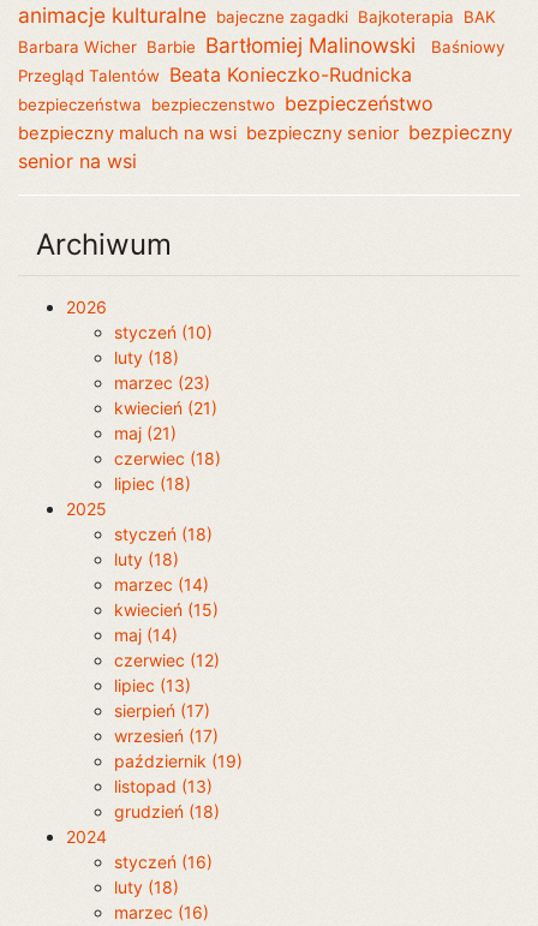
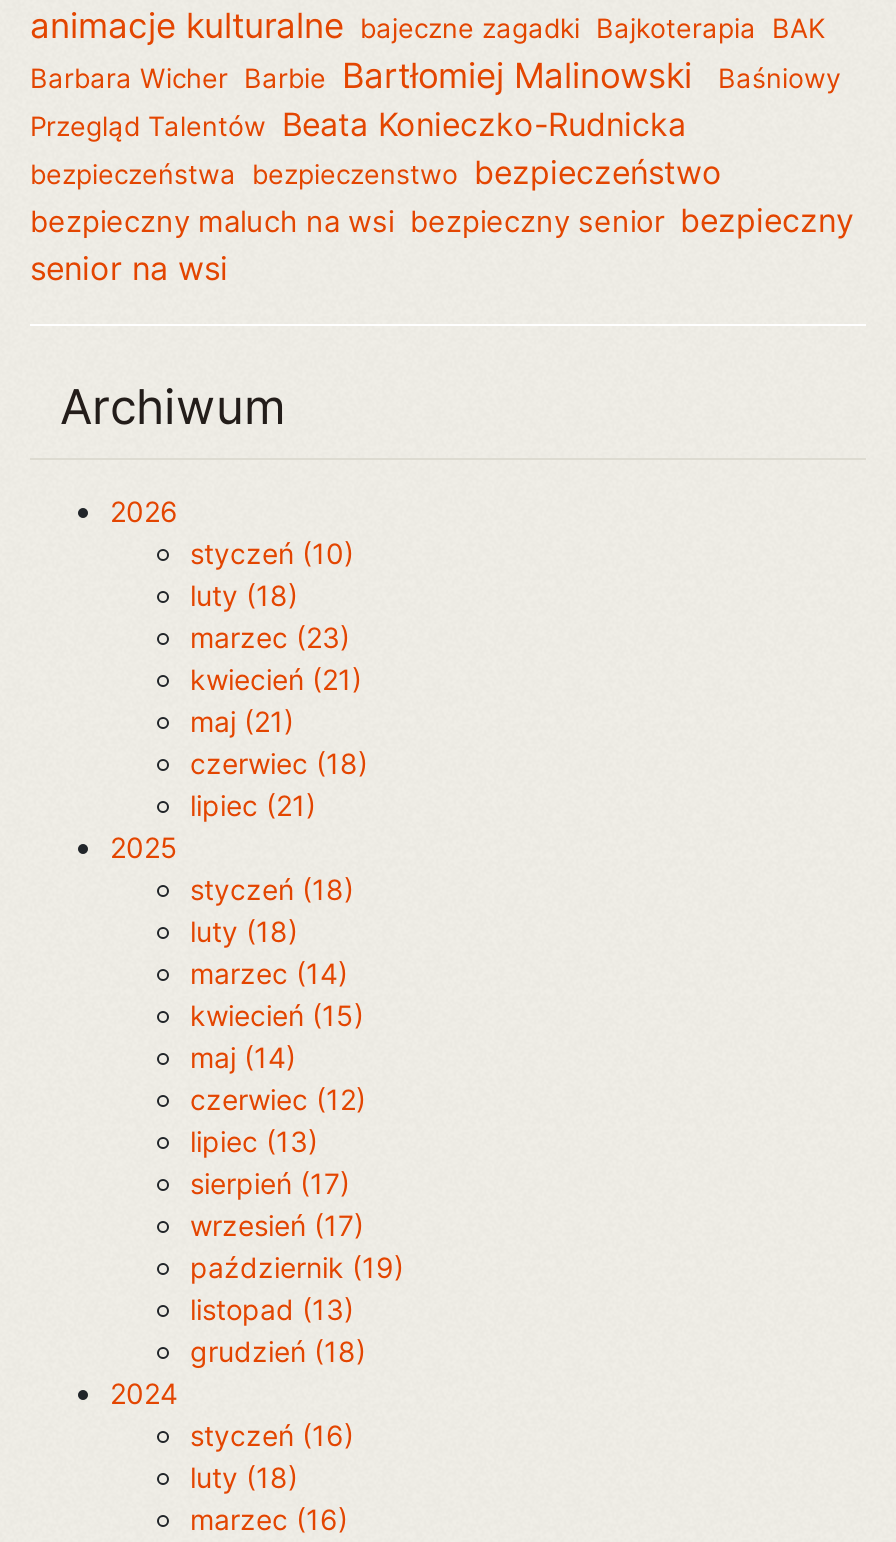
- lipiec (18)
+ lipiec (21)
